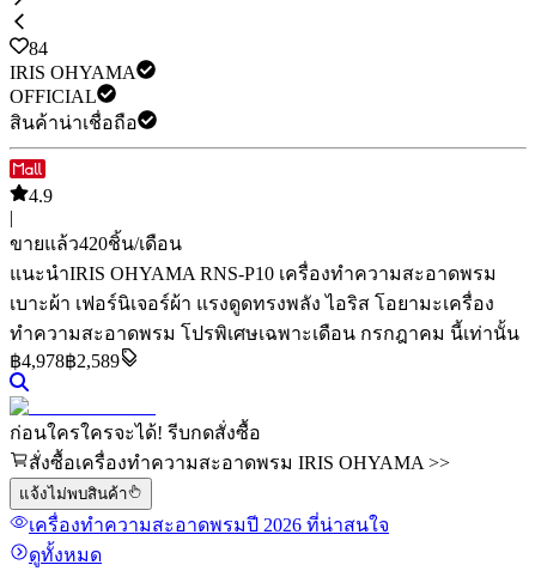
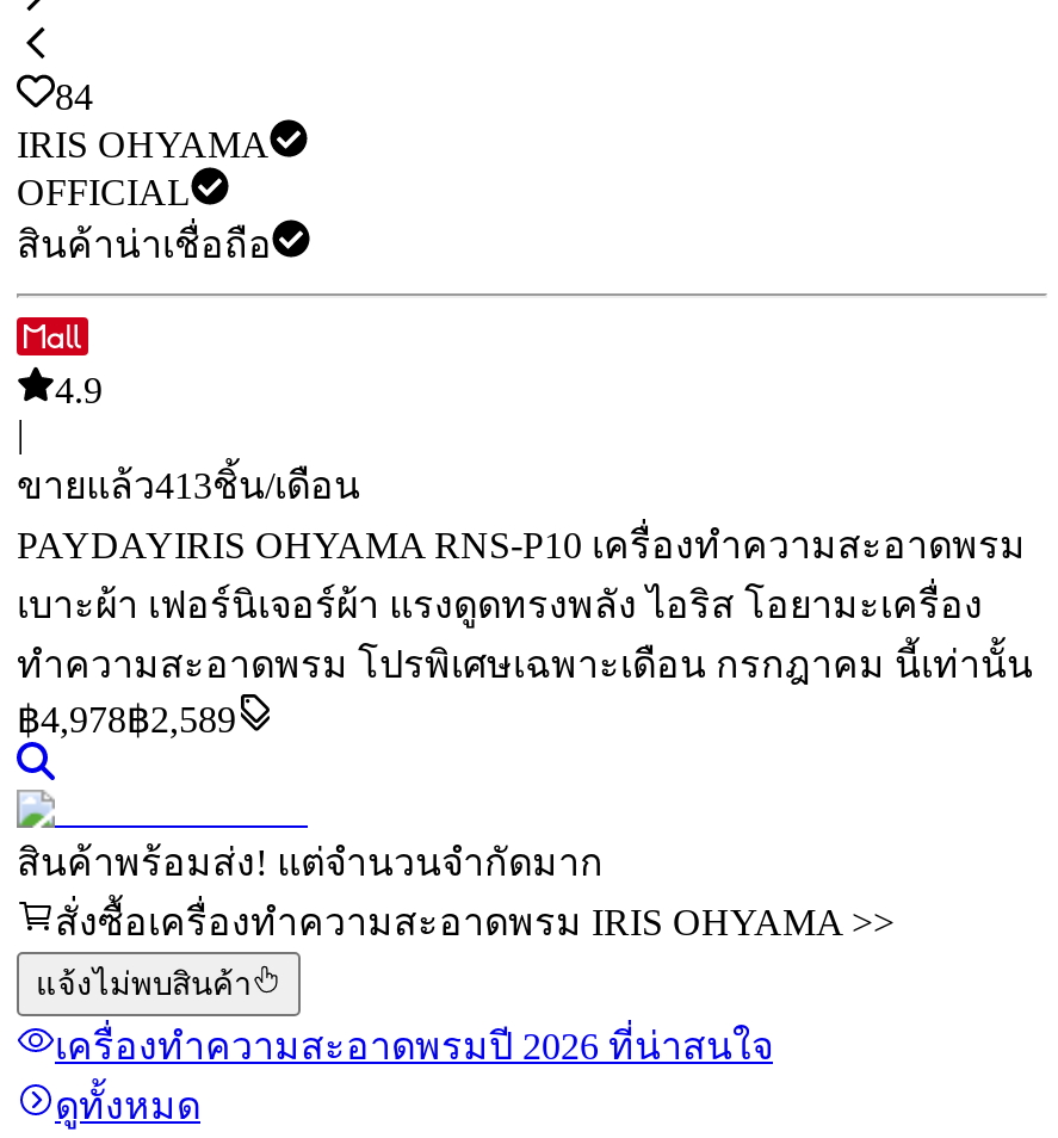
- ขายแล้ว420ชิ้น/เดือน
+ ขายแล้ว413ชิ้น/เดือน

- แนะนำIRIS OHYAMA RNS-P10 เครื่องทำความสะอาดพรม
+ PAYDAYIRIS OHYAMA RNS-P10 เครื่องทำความสะอาดพรม

- ก่อนใครใครจะได้! รีบกดสั่งซื้อ
+ สินค้าพร้อมส่ง! แต่จำนวนจำกัดมาก
